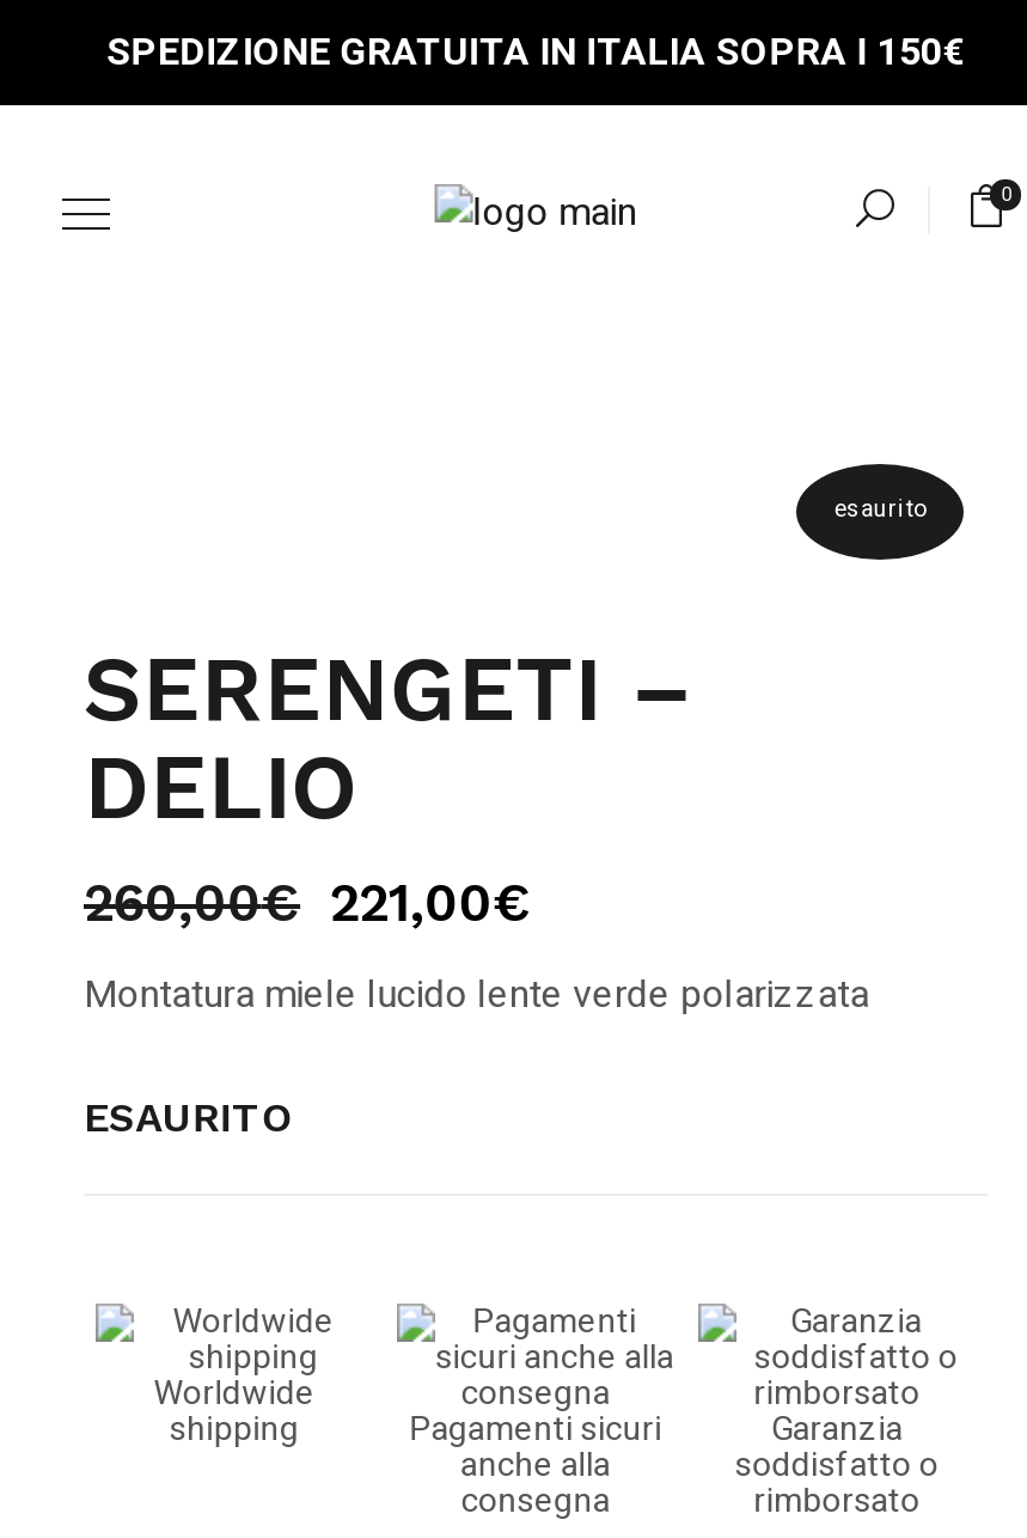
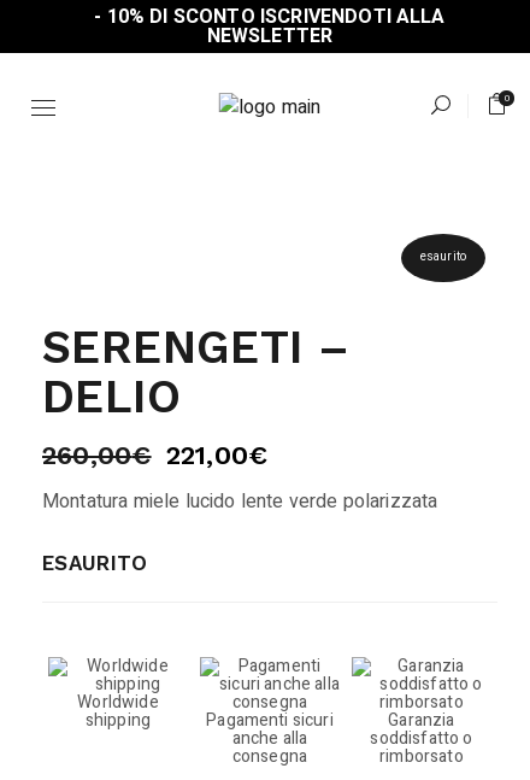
- SPEDIZIONE GRATUITA IN ITALIA SOPRA I 150€
+ - 10% DI SCONTO ISCRIVENDOTI ALLA
+ NEWSLETTER
